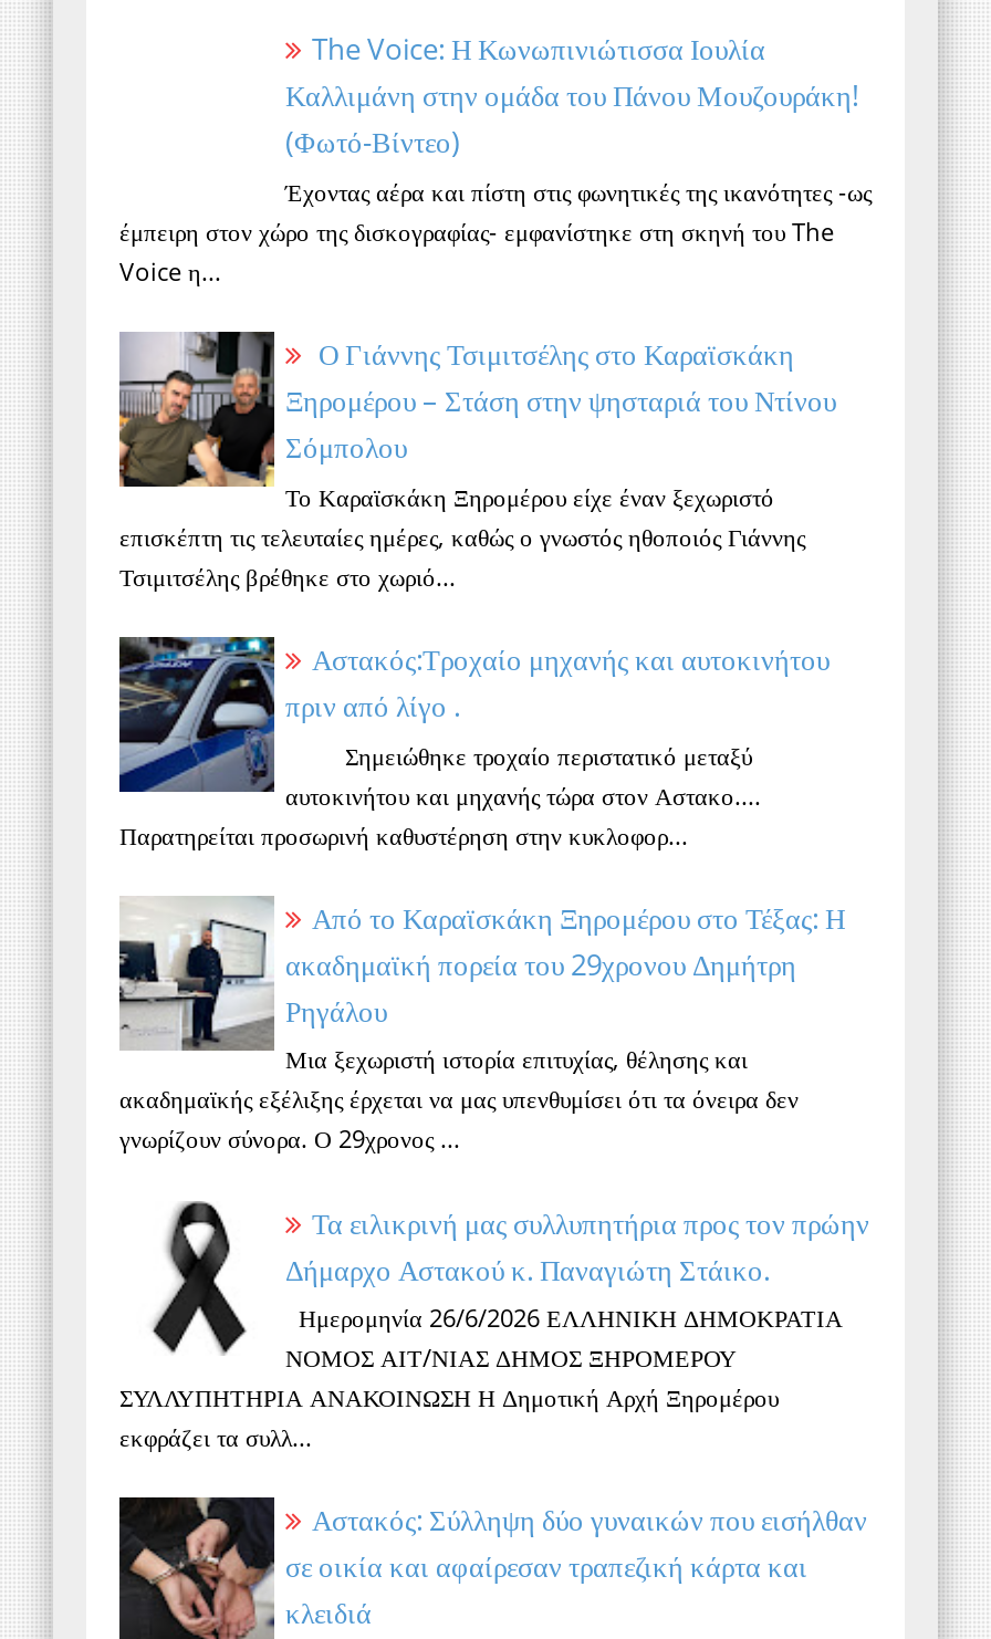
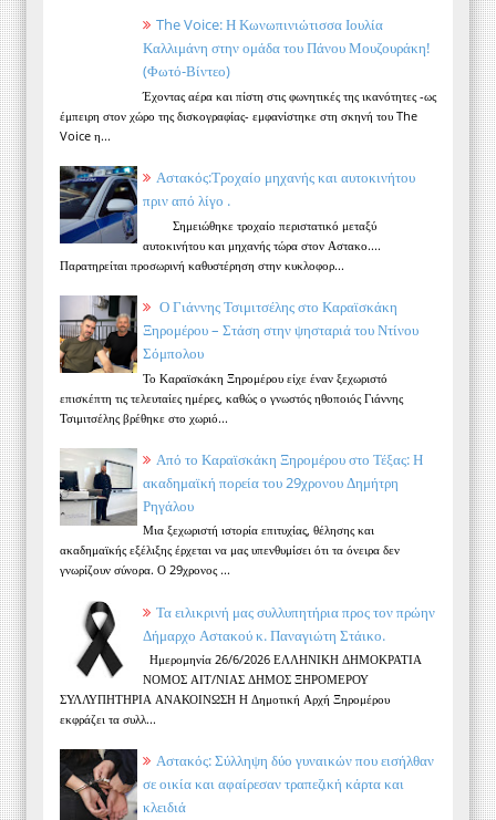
moved down: [image] | Ο Γιάννης Τσιμιτσέλης στο Καραϊσκάκη | Ξηρομέρου – Στάση στην ψησταριά του Ντίνου | Σόμπολου | Το Καραϊσκάκη Ξηρομέρου είχε έναν ξεχωριστό | επισκέπτη τις τελευταίες ημέρες, καθώς ο γνωστός ηθοποιός Γιάννης | Τσιμιτσέλης βρέθηκε στο χωριό...

moved up: [image] | Αστακός:Τροχαίο μηχανής και αυτοκινήτου | πριν από λίγο . | Σημειώθηκε τροχαίο περιστατικό μεταξύ | αυτοκινήτου και μηχανής τώρα στον Αστακο.... | Παρατηρείται προσωρινή καθυστέρηση στην κυκλοφορ...
